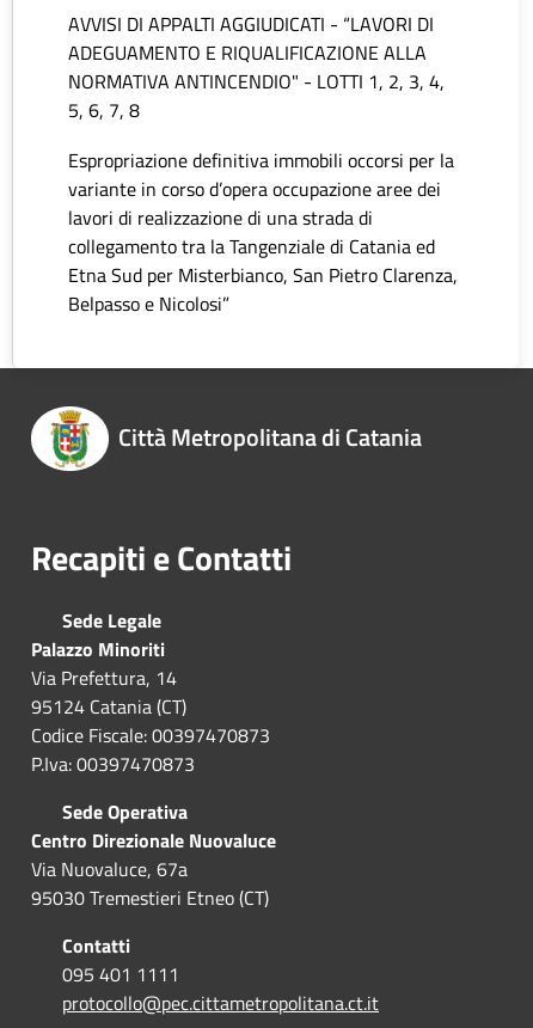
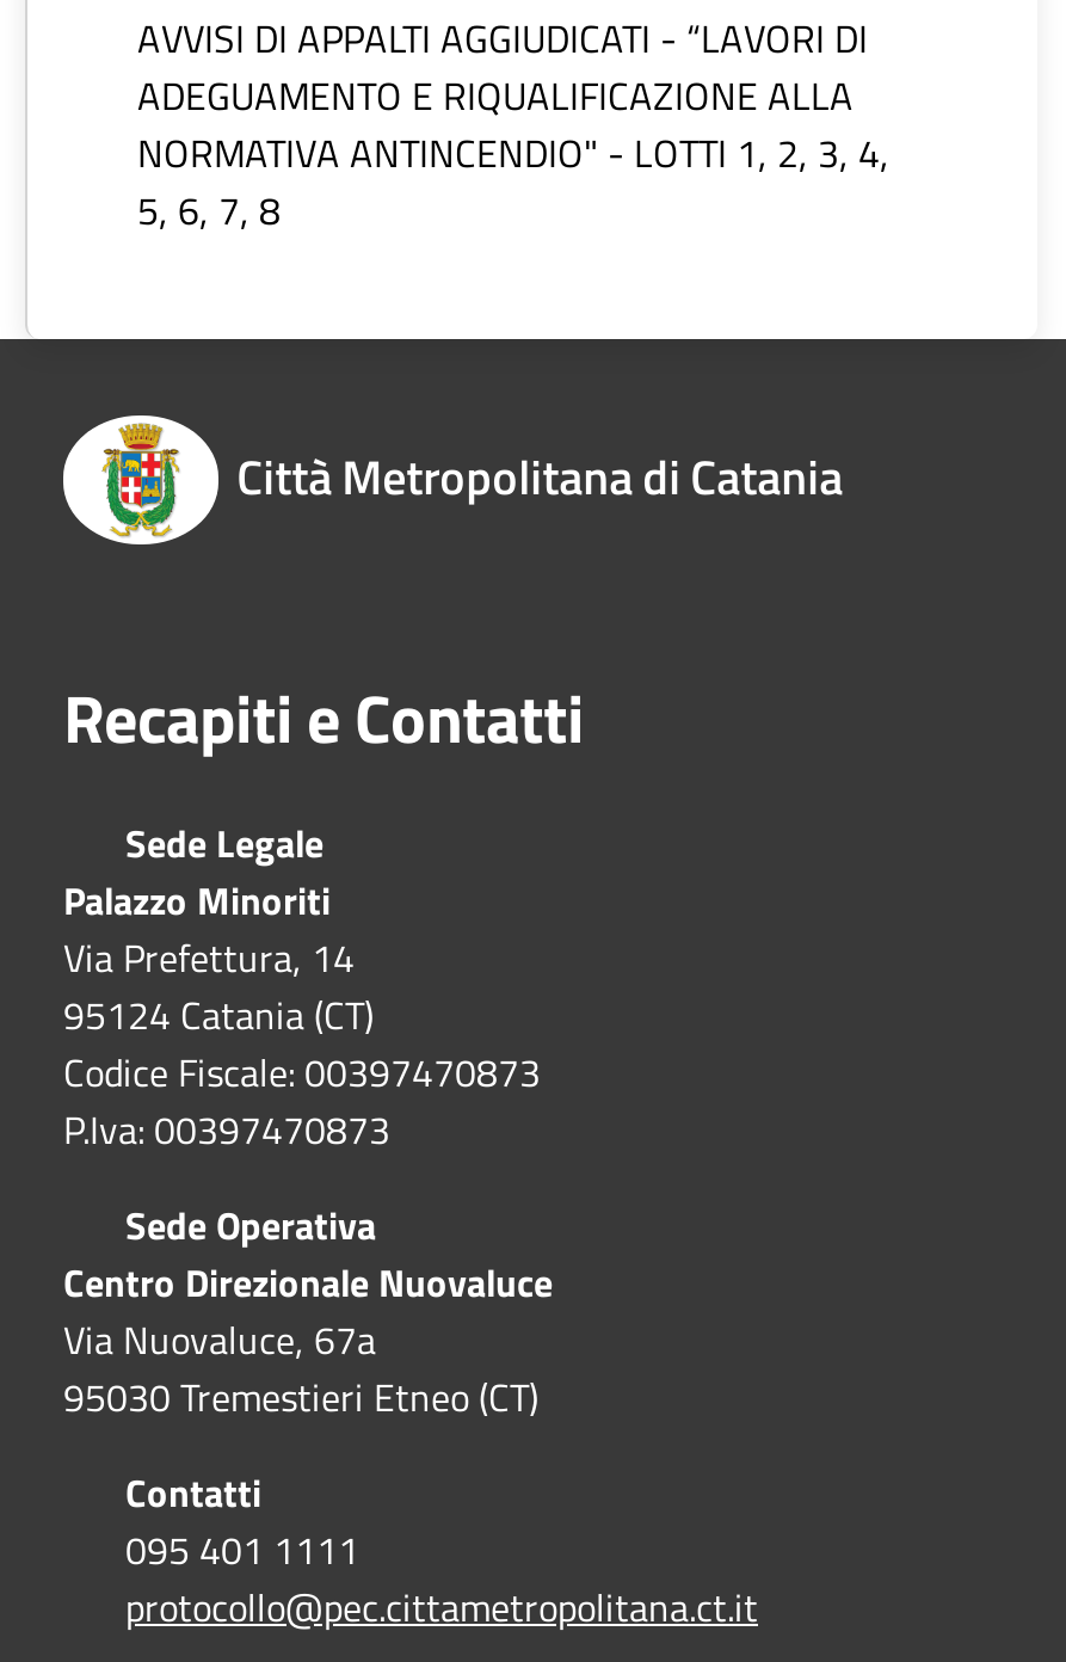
- Espropriazione definitiva immobili occorsi per la
- variante in corso d’opera occupazione aree dei
- lavori di realizzazione di una strada di
- collegamento tra la Tangenziale di Catania ed
- Etna Sud per Misterbianco, San Pietro Clarenza,
- Belpasso e Nicolosi”
